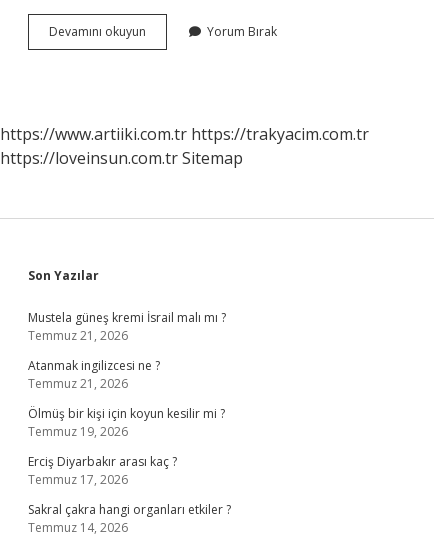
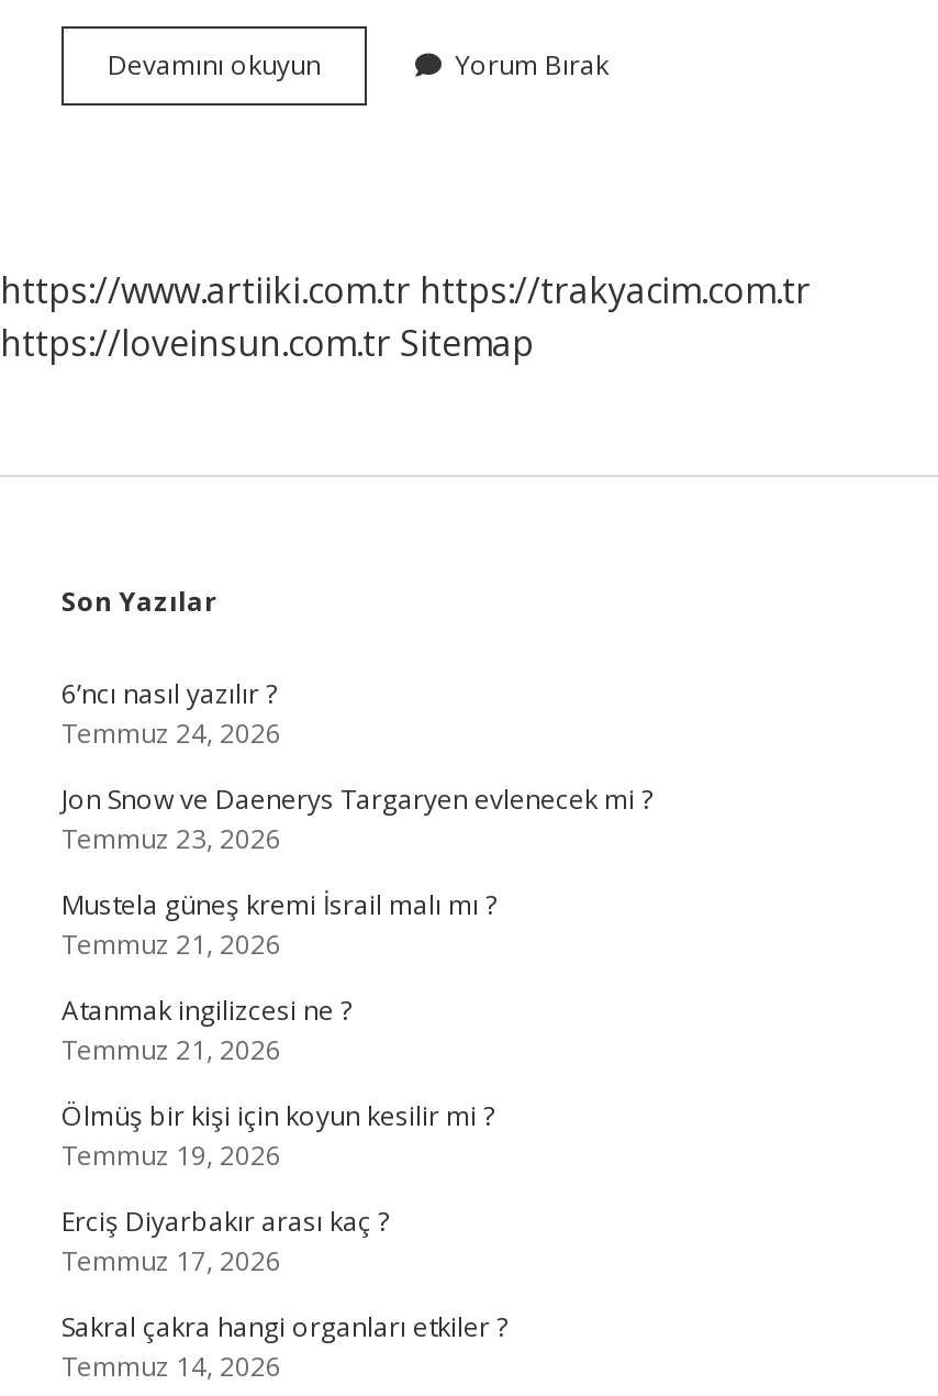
+ 6’ncı nasıl yazılır ?
+ Temmuz 24, 2026
+ Jon Snow ve Daenerys Targaryen evlenecek mi ?
+ Temmuz 23, 2026
